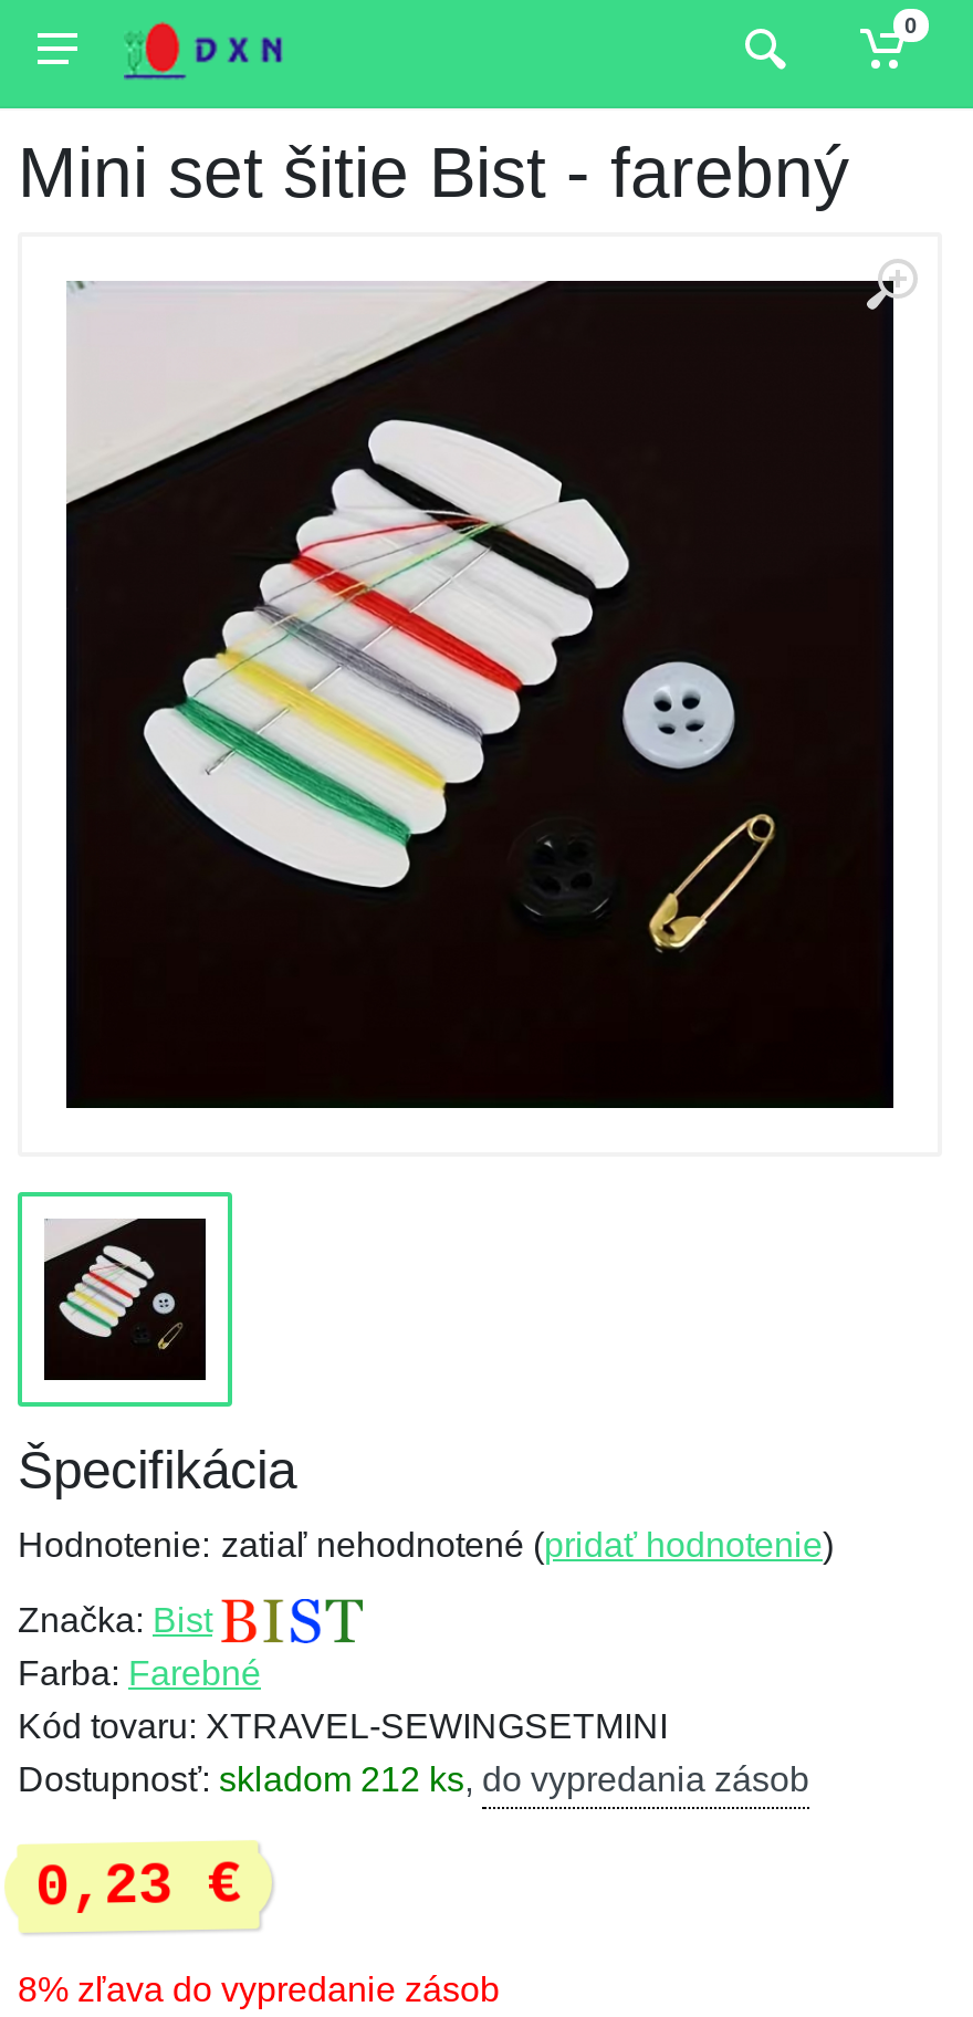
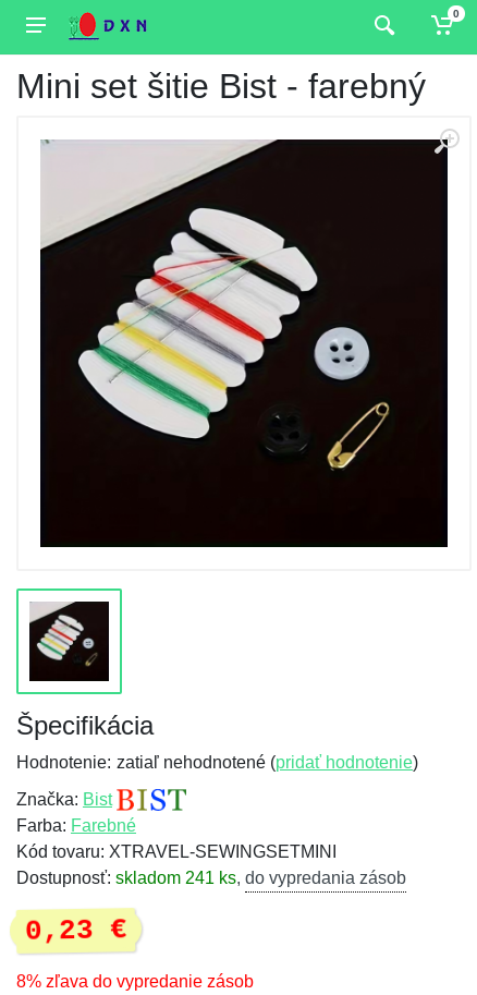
- Dostupnosť: skladom 212 ks, do vypredania zásob
+ Dostupnosť: skladom 241 ks, do vypredania zásob
